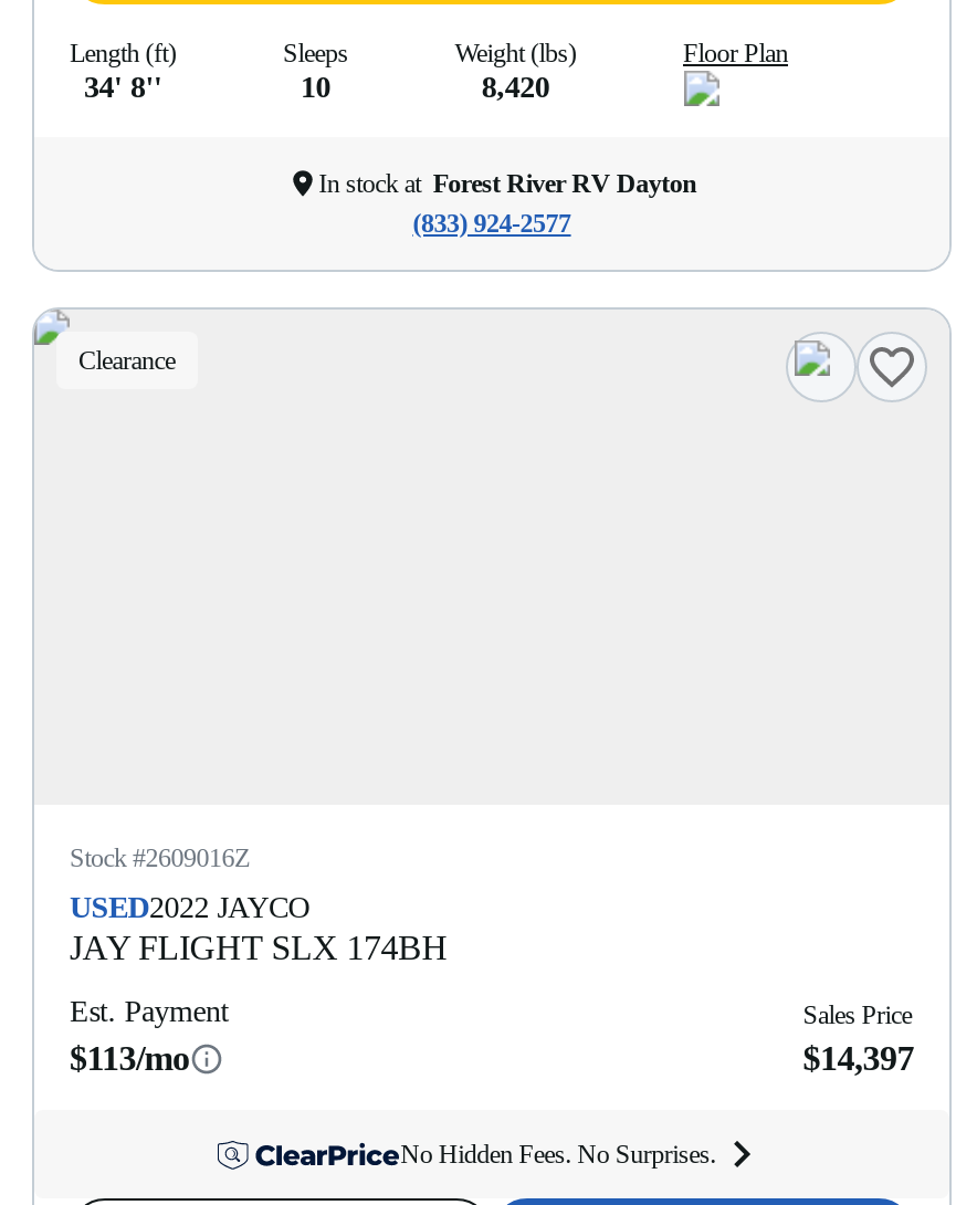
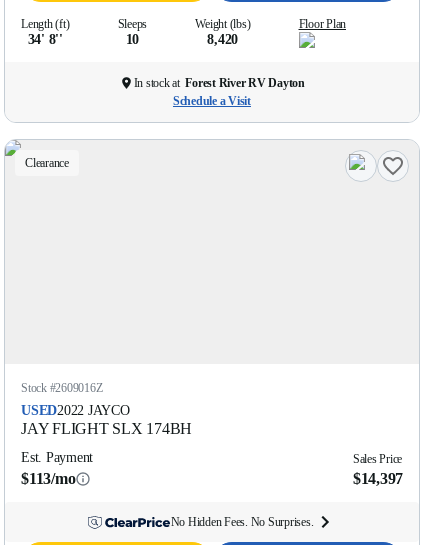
- (833) 924-2577
+ Schedule a Visit
